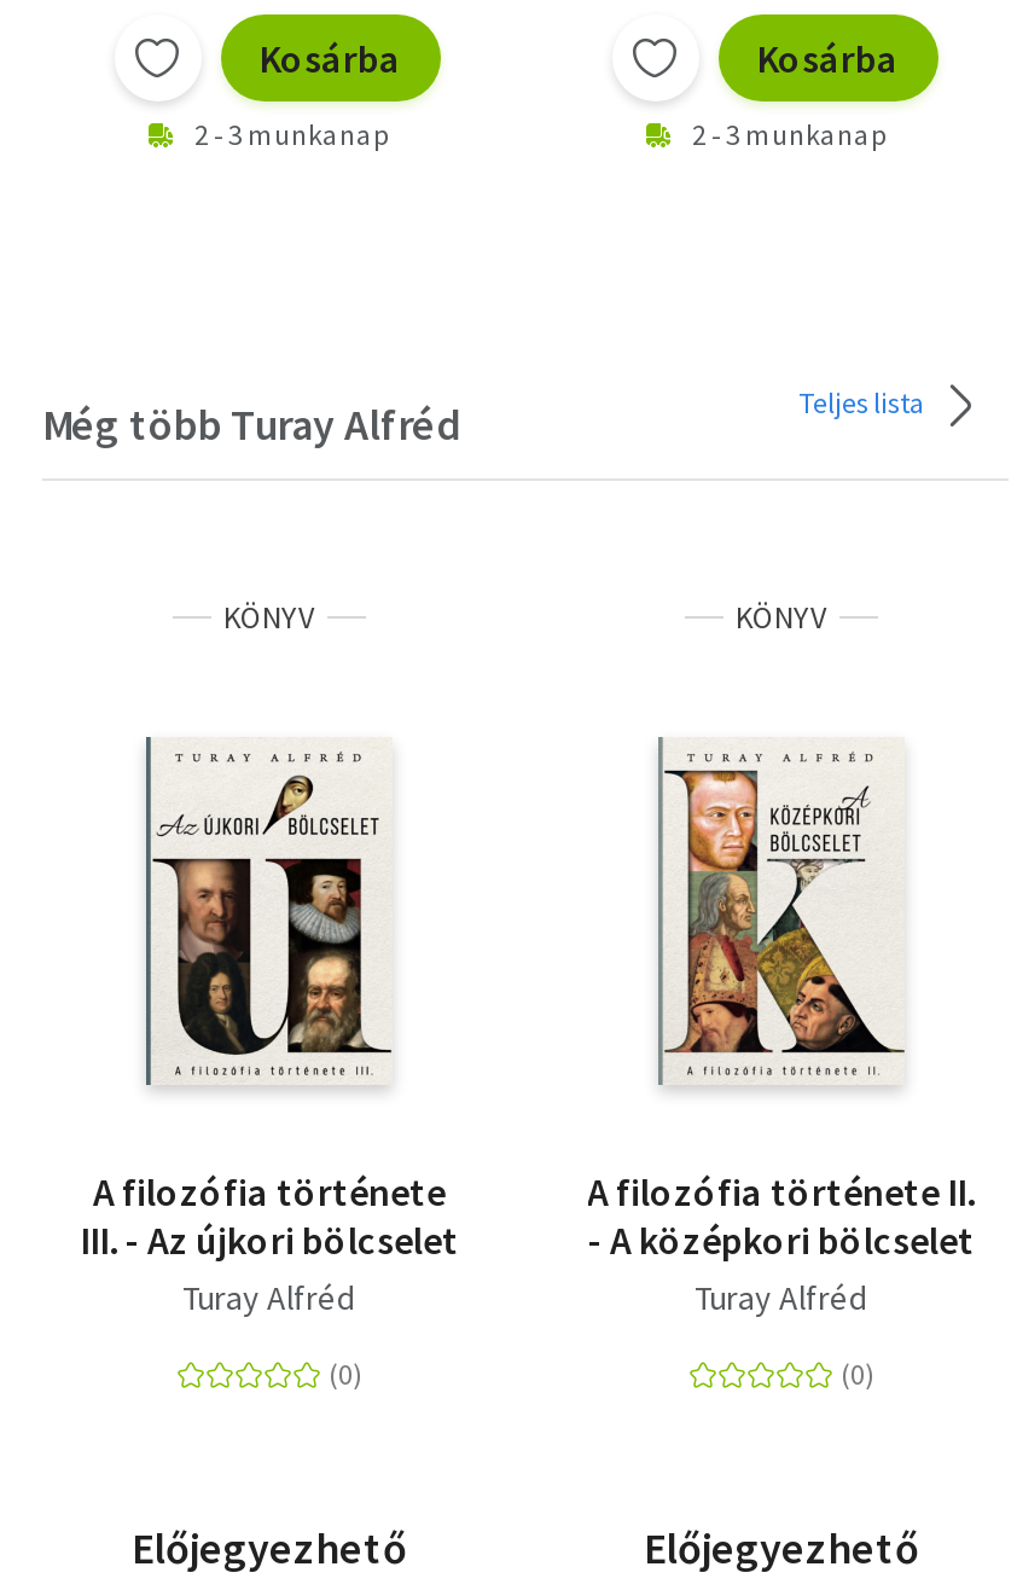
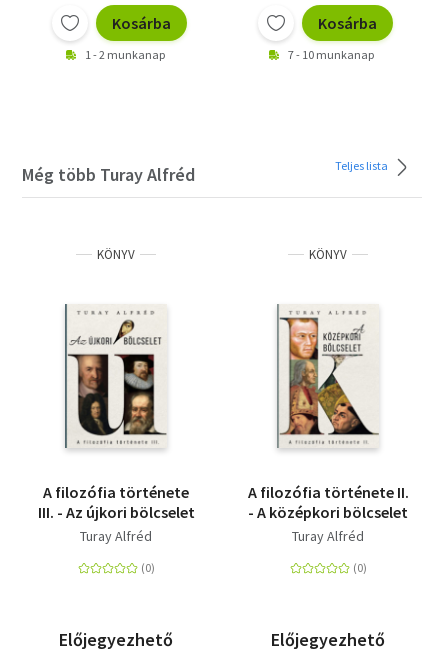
- 2 - 3 munkanap
+ 1 - 2 munkanap

- 2 - 3 munkanap
+ 7 - 10 munkanap
